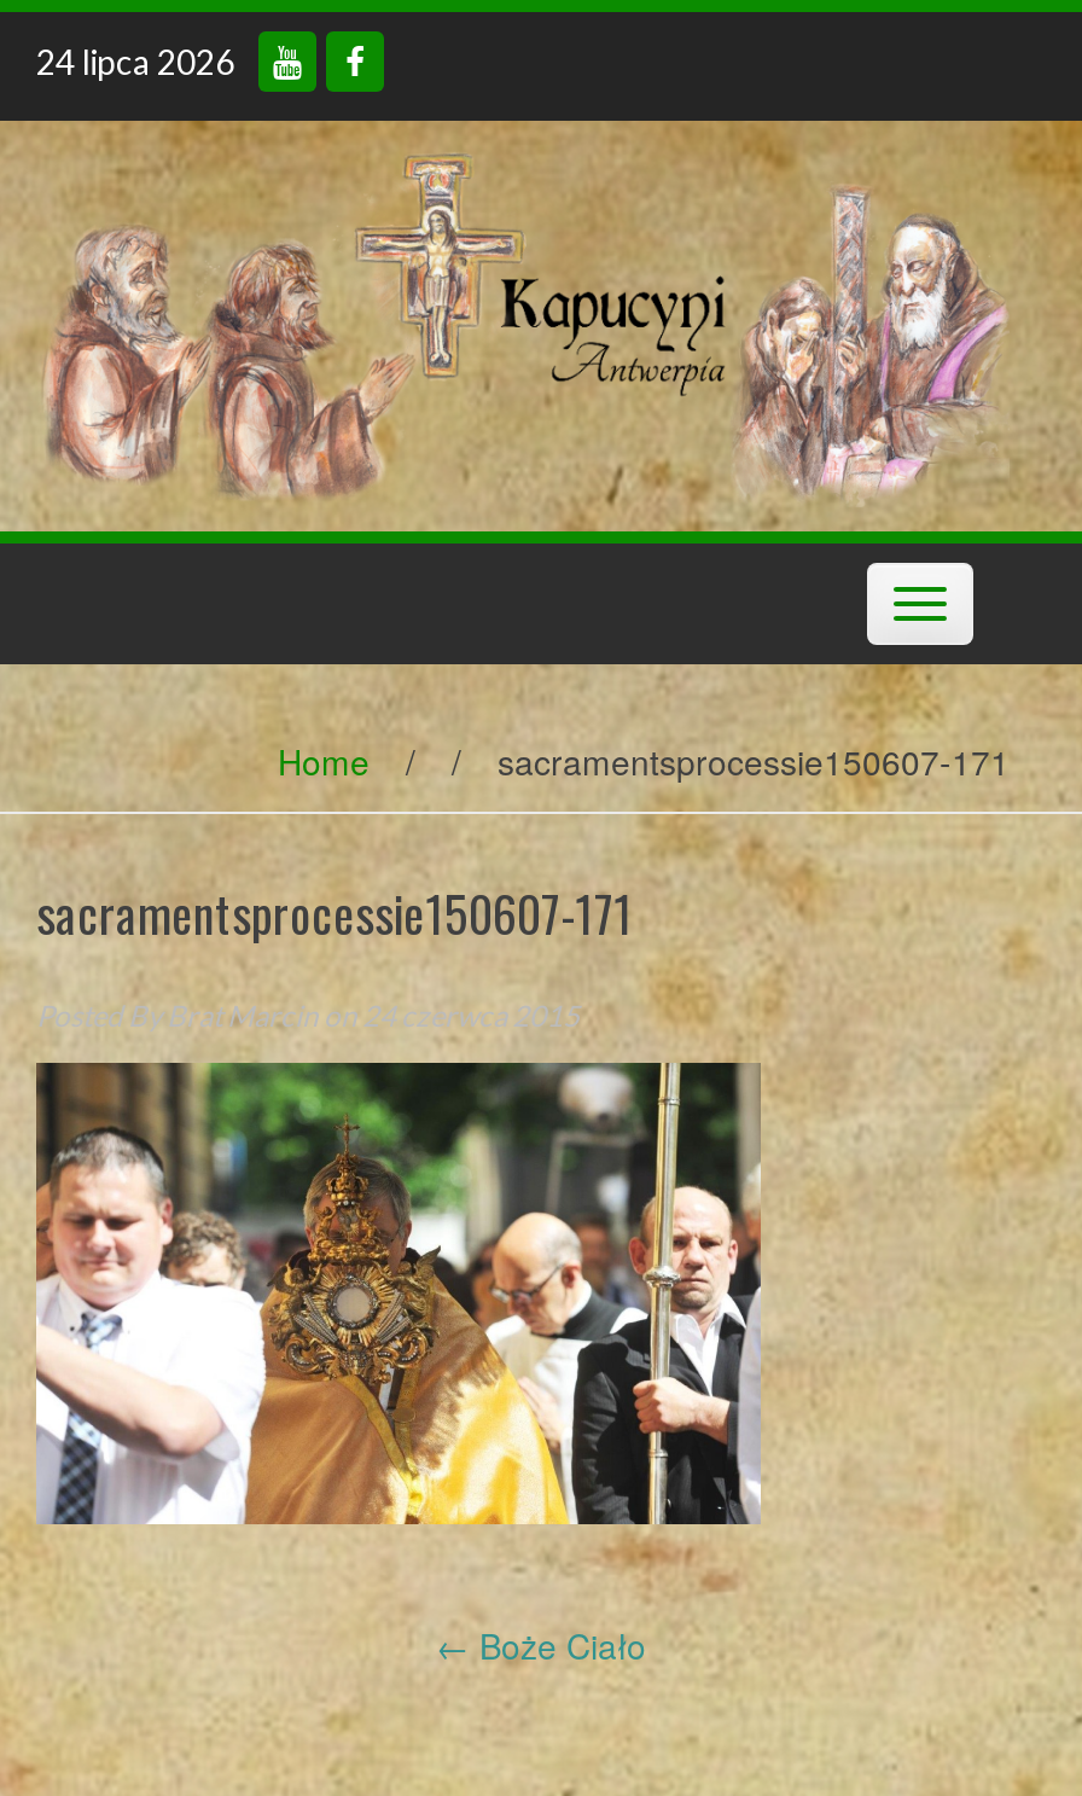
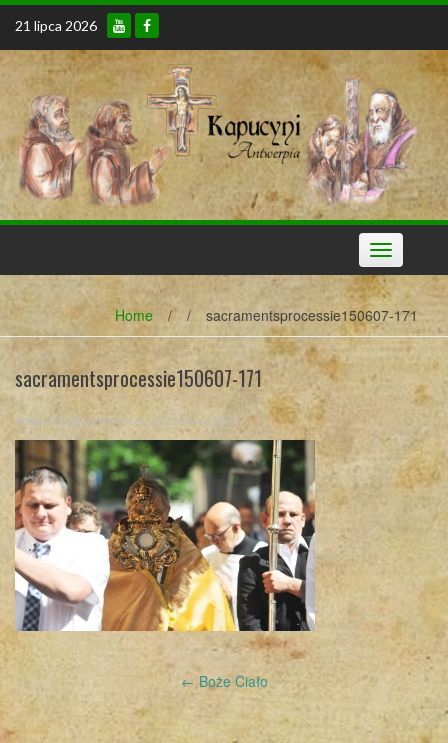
- 24 lipca 2026
+ 21 lipca 2026
